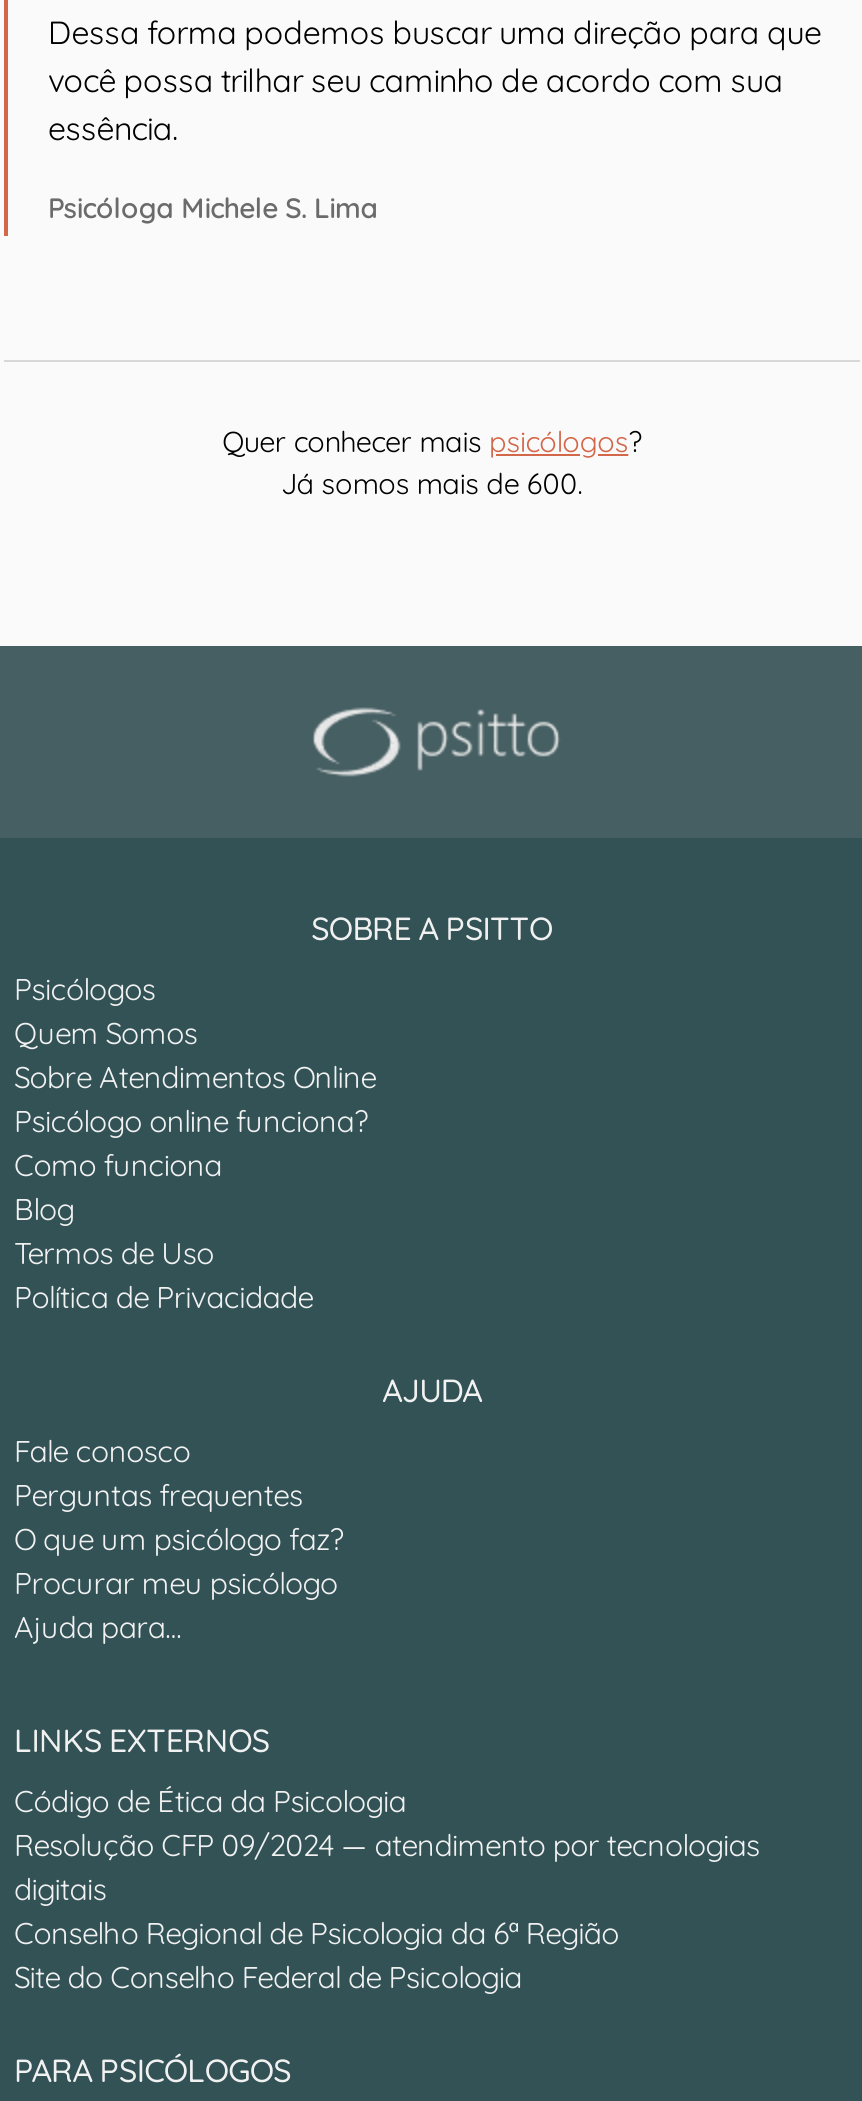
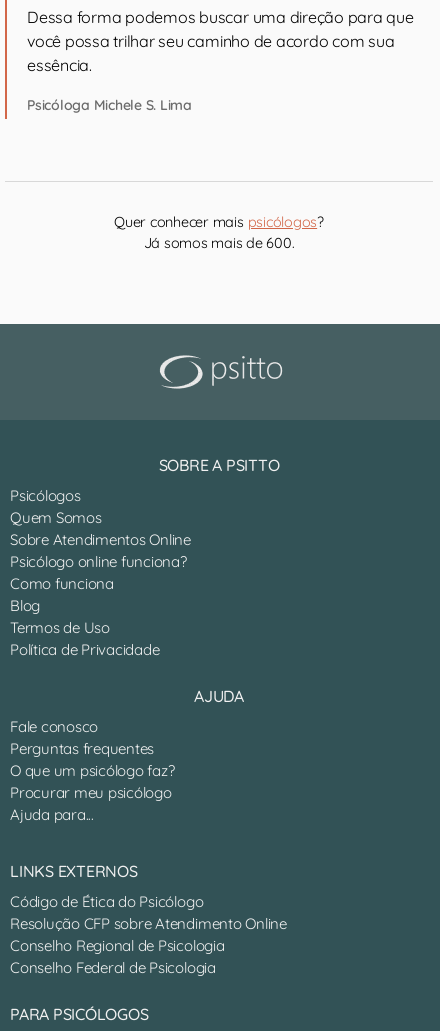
- Código de Ética da Psicologia
- Resolução CFP 09/2024 — atendimento por tecnologias
- digitais
- Conselho Regional de Psicologia da 6ª Região
- Site do Conselho Federal de Psicologia
+ Código de Ética do Psicólogo
+ Resolução CFP sobre Atendimento Online
+ Conselho Regional de Psicologia
+ Conselho Federal de Psicologia
